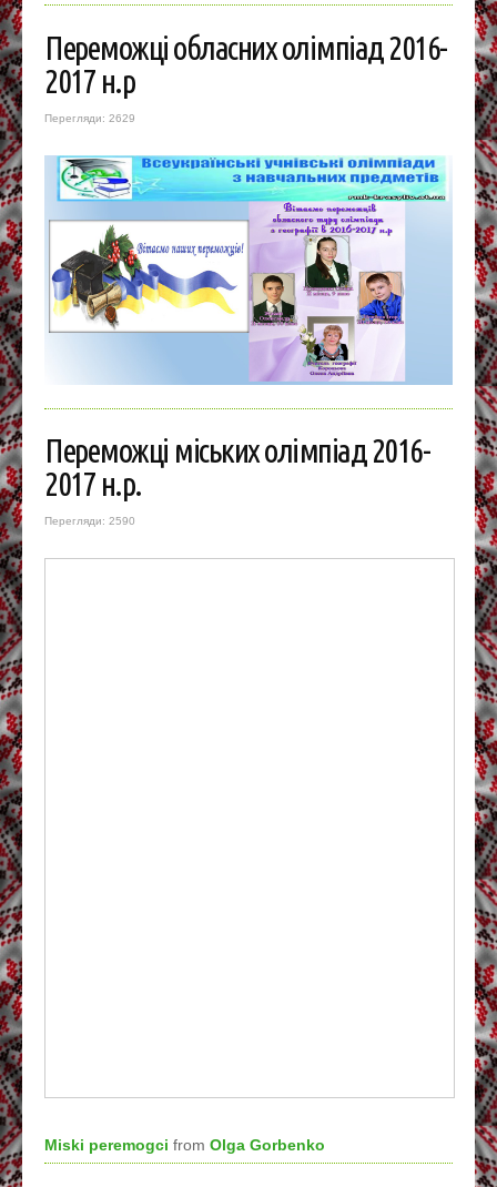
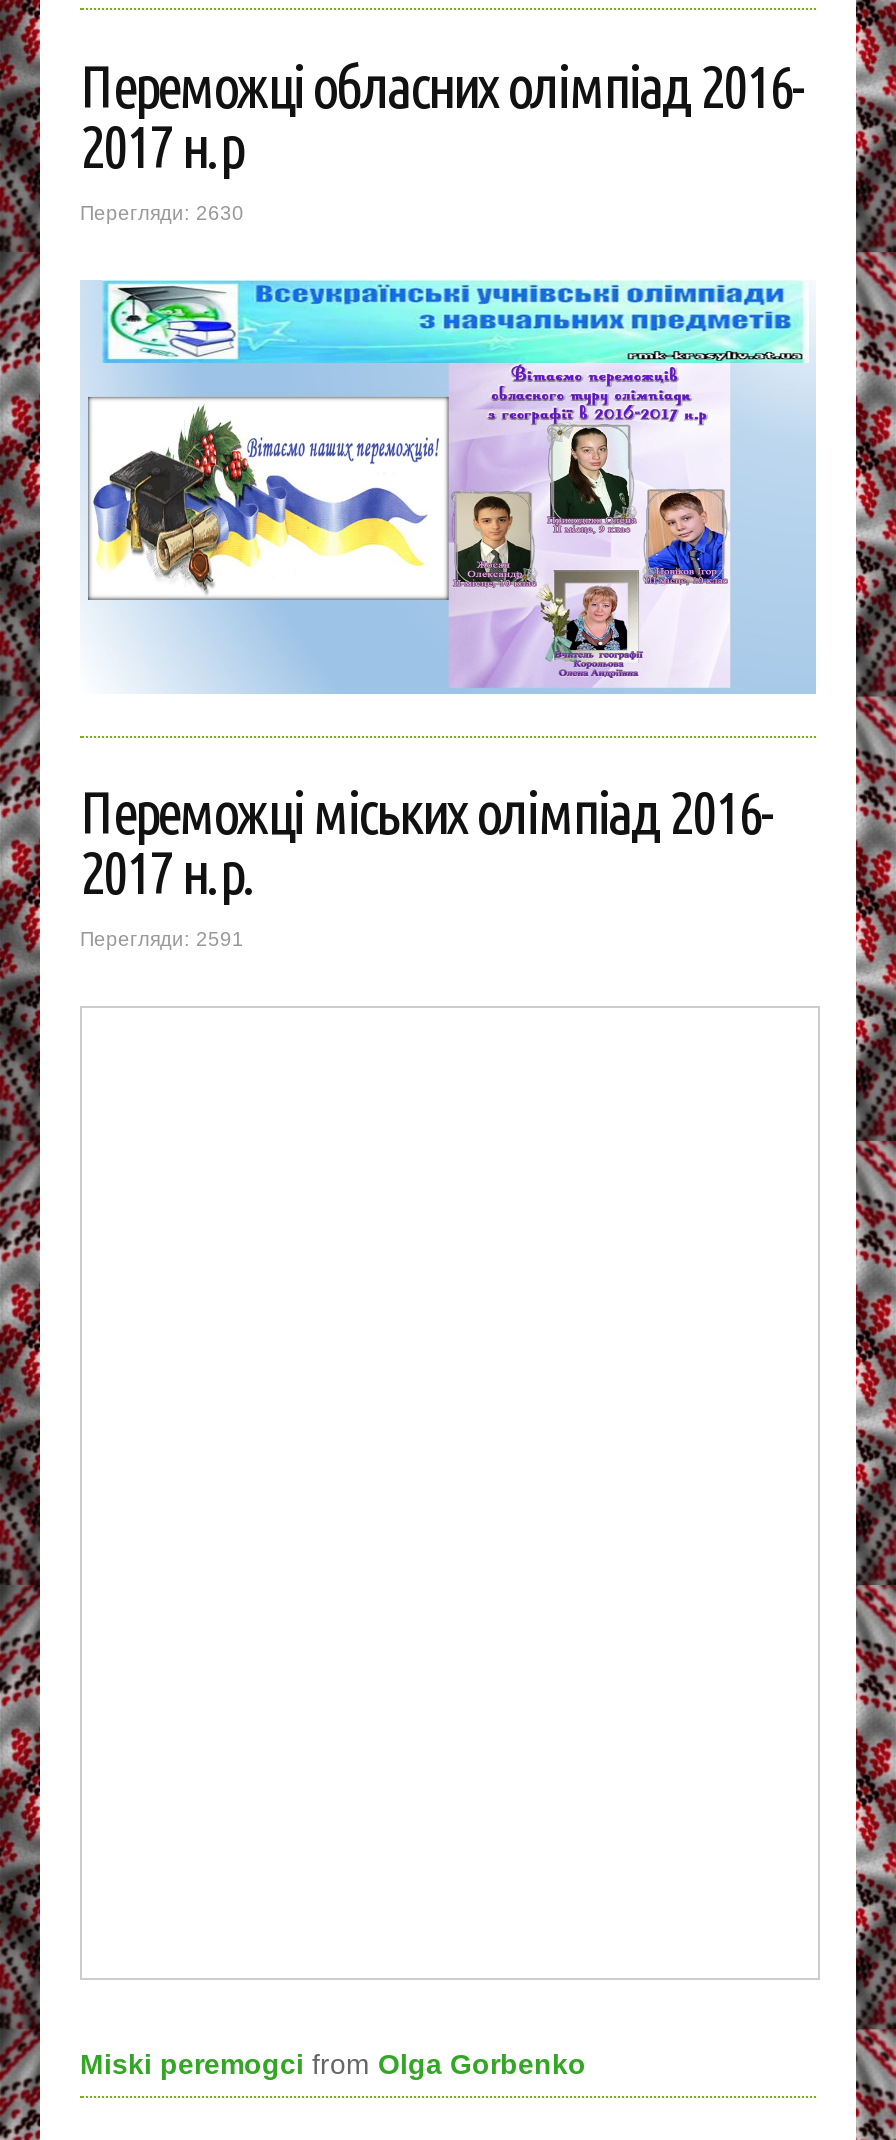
- Перегляди: 2629
+ Перегляди: 2630

- Перегляди: 2590
+ Перегляди: 2591
